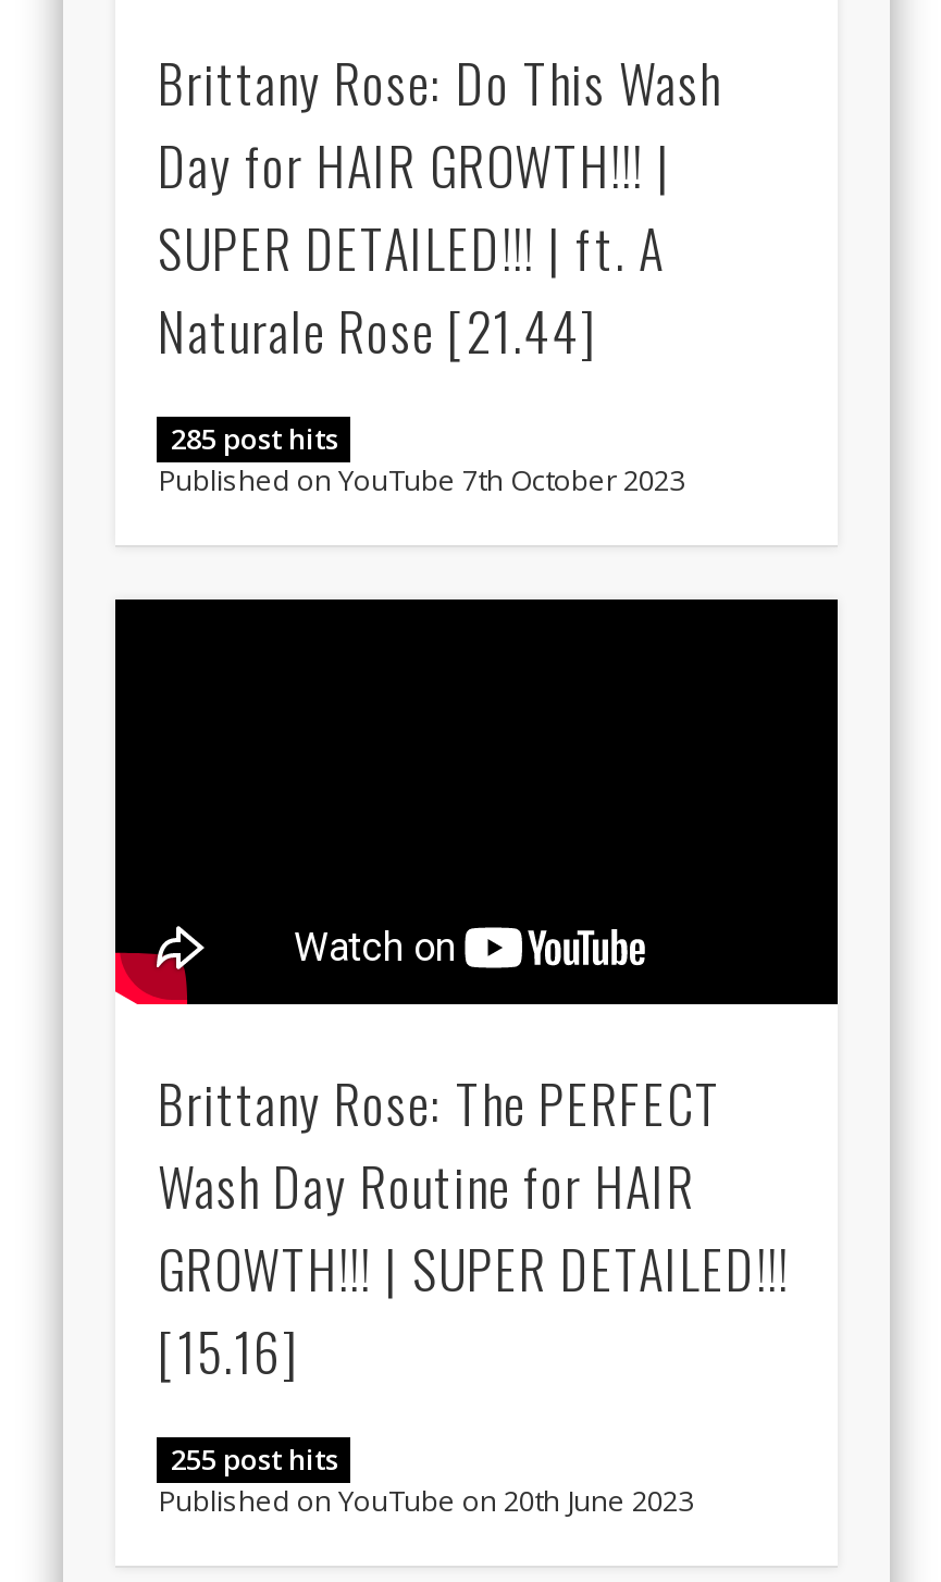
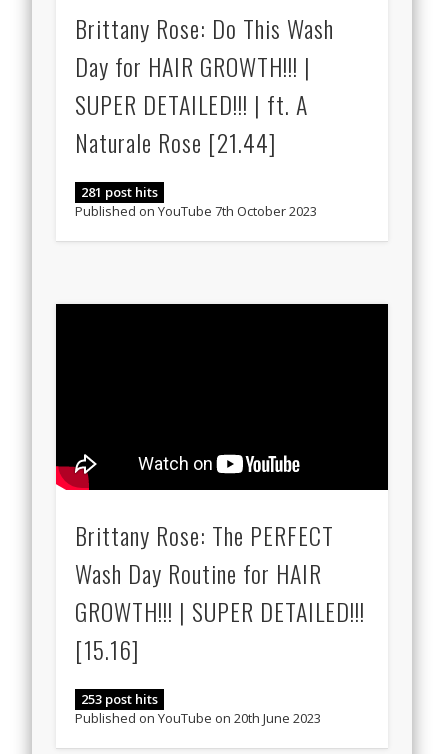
- 285 post hits
+ 281 post hits

- 255 post hits
+ 253 post hits
